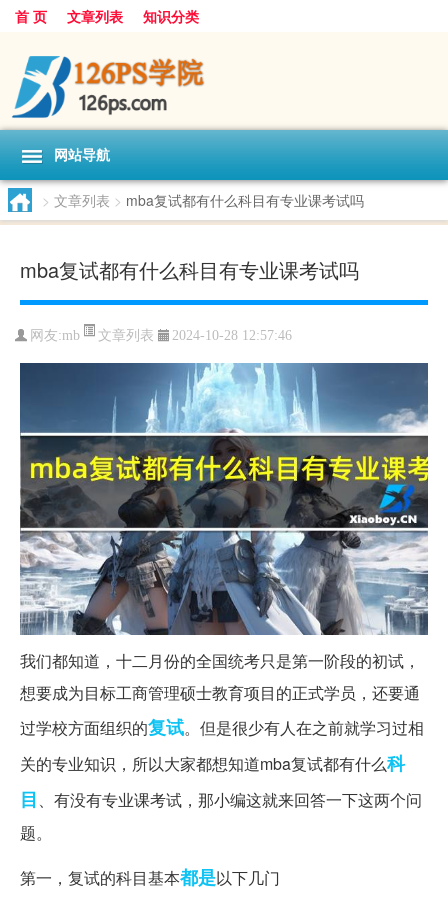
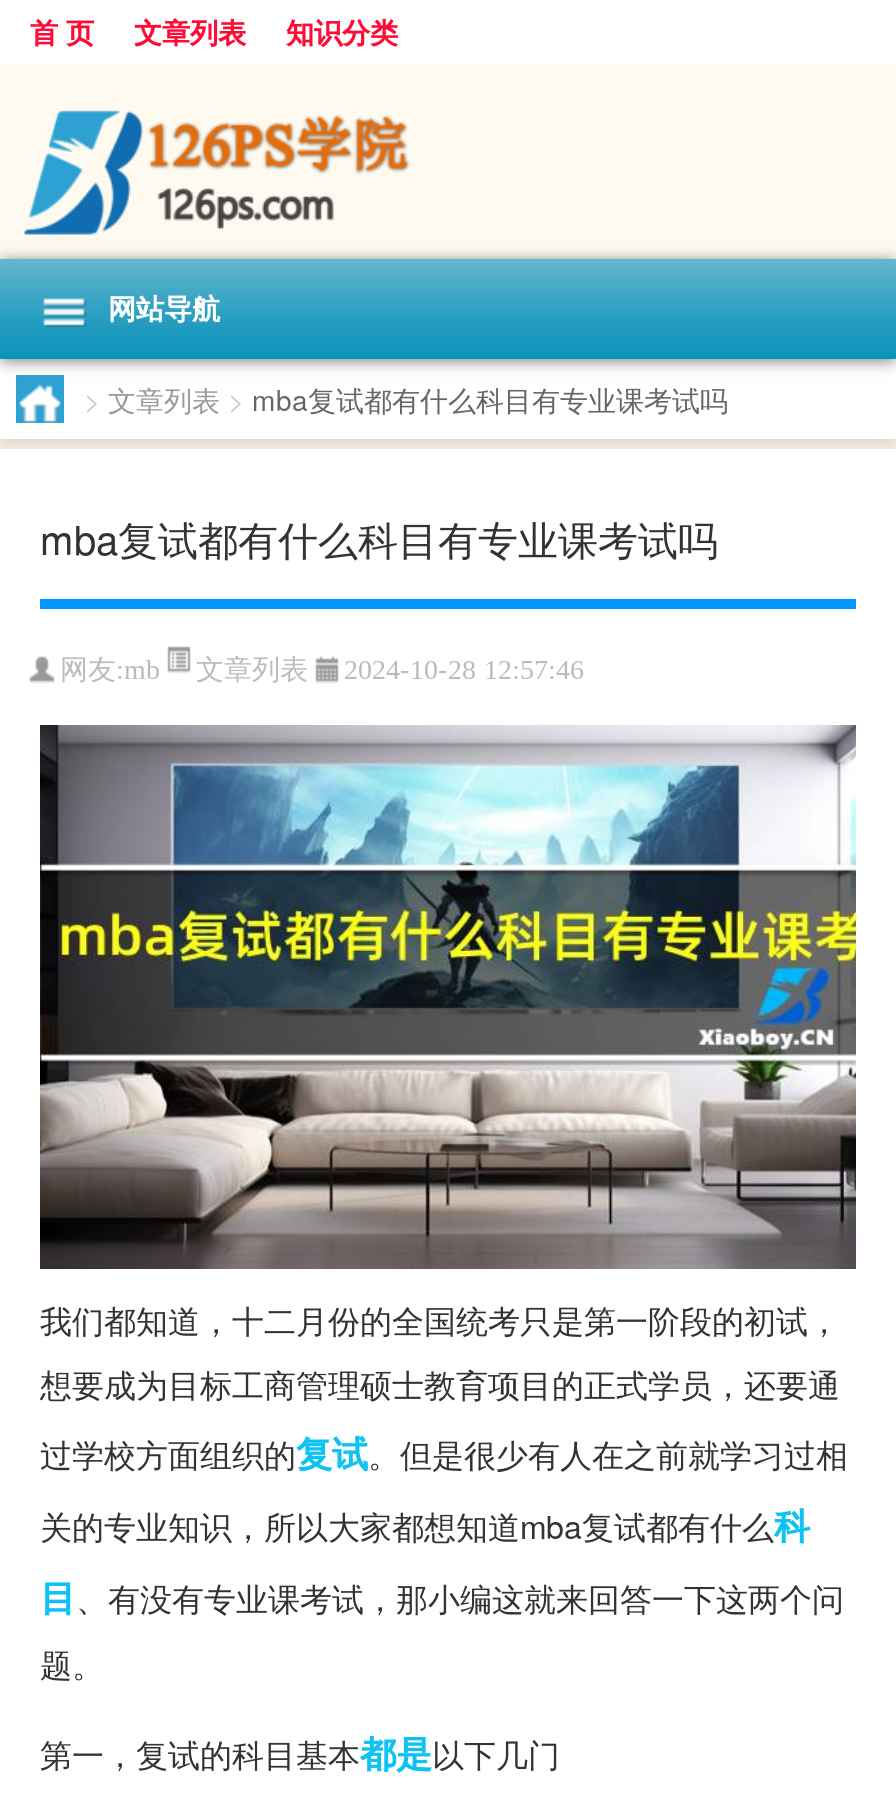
- [image]
+ [image]
